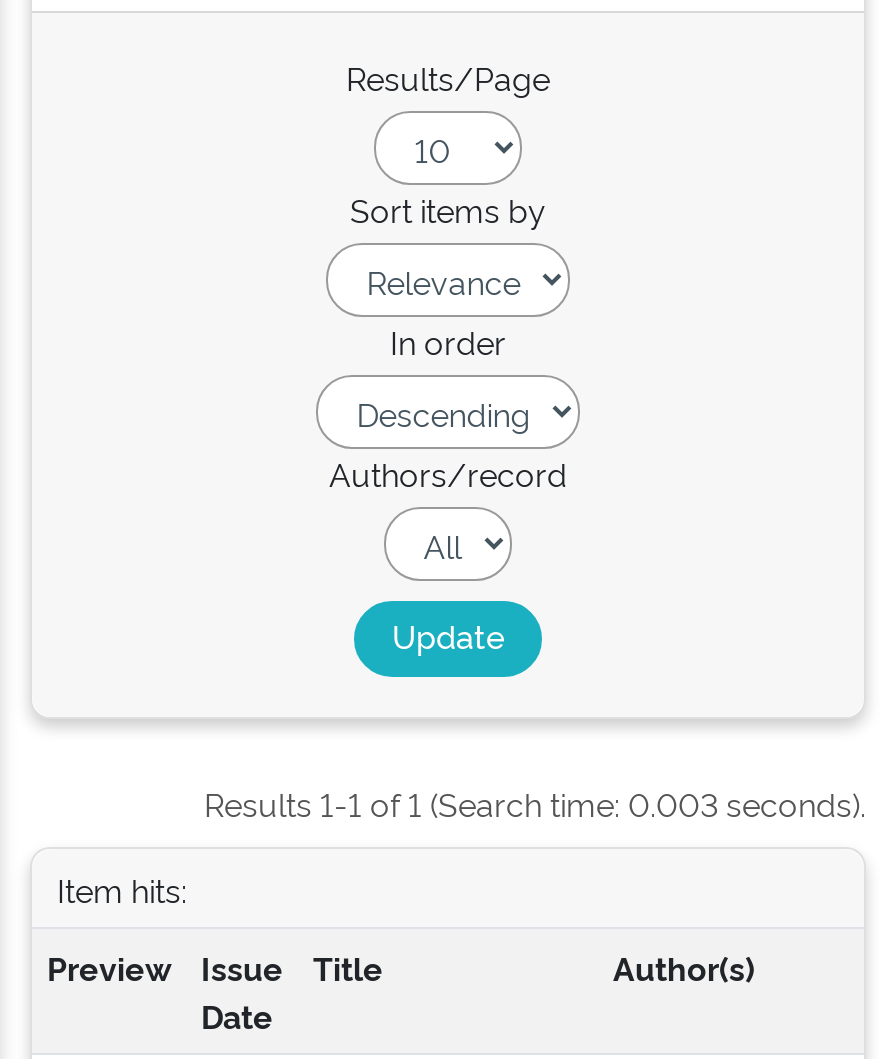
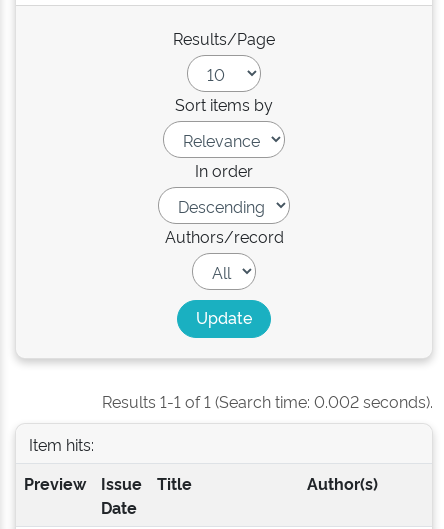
- Results 1-1 of 1 (Search time: 0.003 seconds).
+ Results 1-1 of 1 (Search time: 0.002 seconds).
